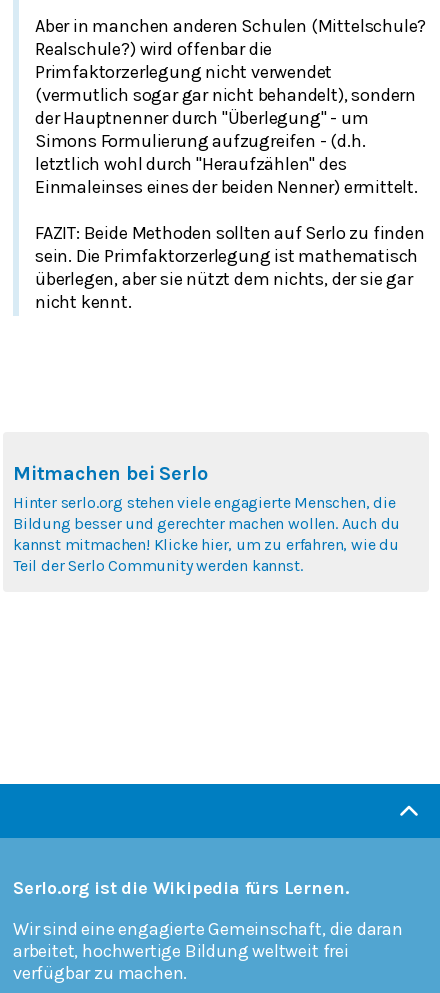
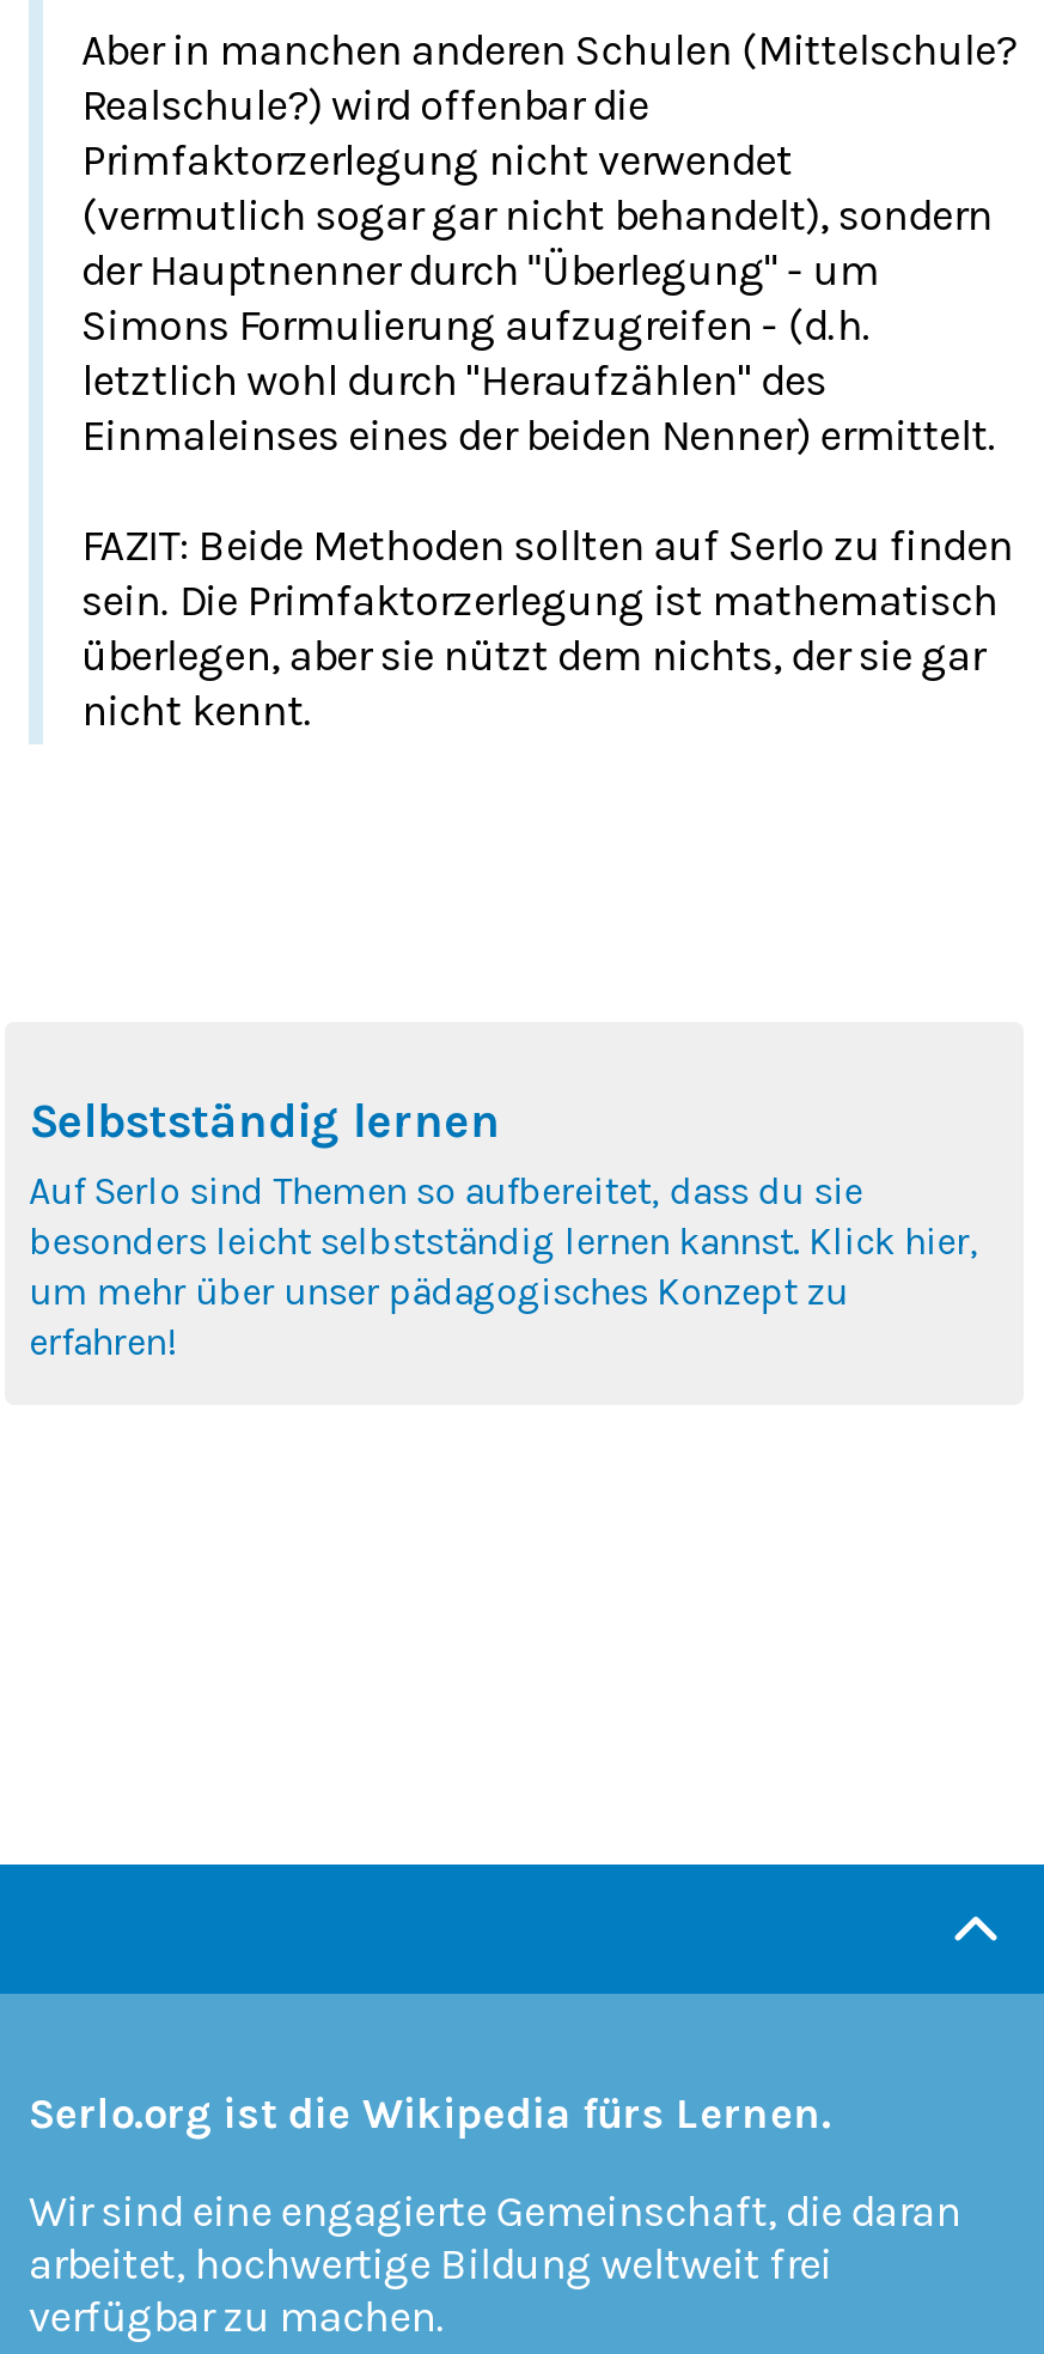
- Mitmachen bei Serlo
- Hinter serlo.org stehen viele engagierte Menschen, die
- Bildung besser und gerechter machen wollen. Auch du
- kannst mitmachen! Klicke hier, um zu erfahren, wie du
- Teil der Serlo Community werden kannst.
+ Selbstständig lernen
+ Auf Serlo sind Themen so aufbereitet, dass du sie
+ besonders leicht selbstständig lernen kannst. Klick hier,
+ um mehr über unser pädagogisches Konzept zu
+ erfahren!
